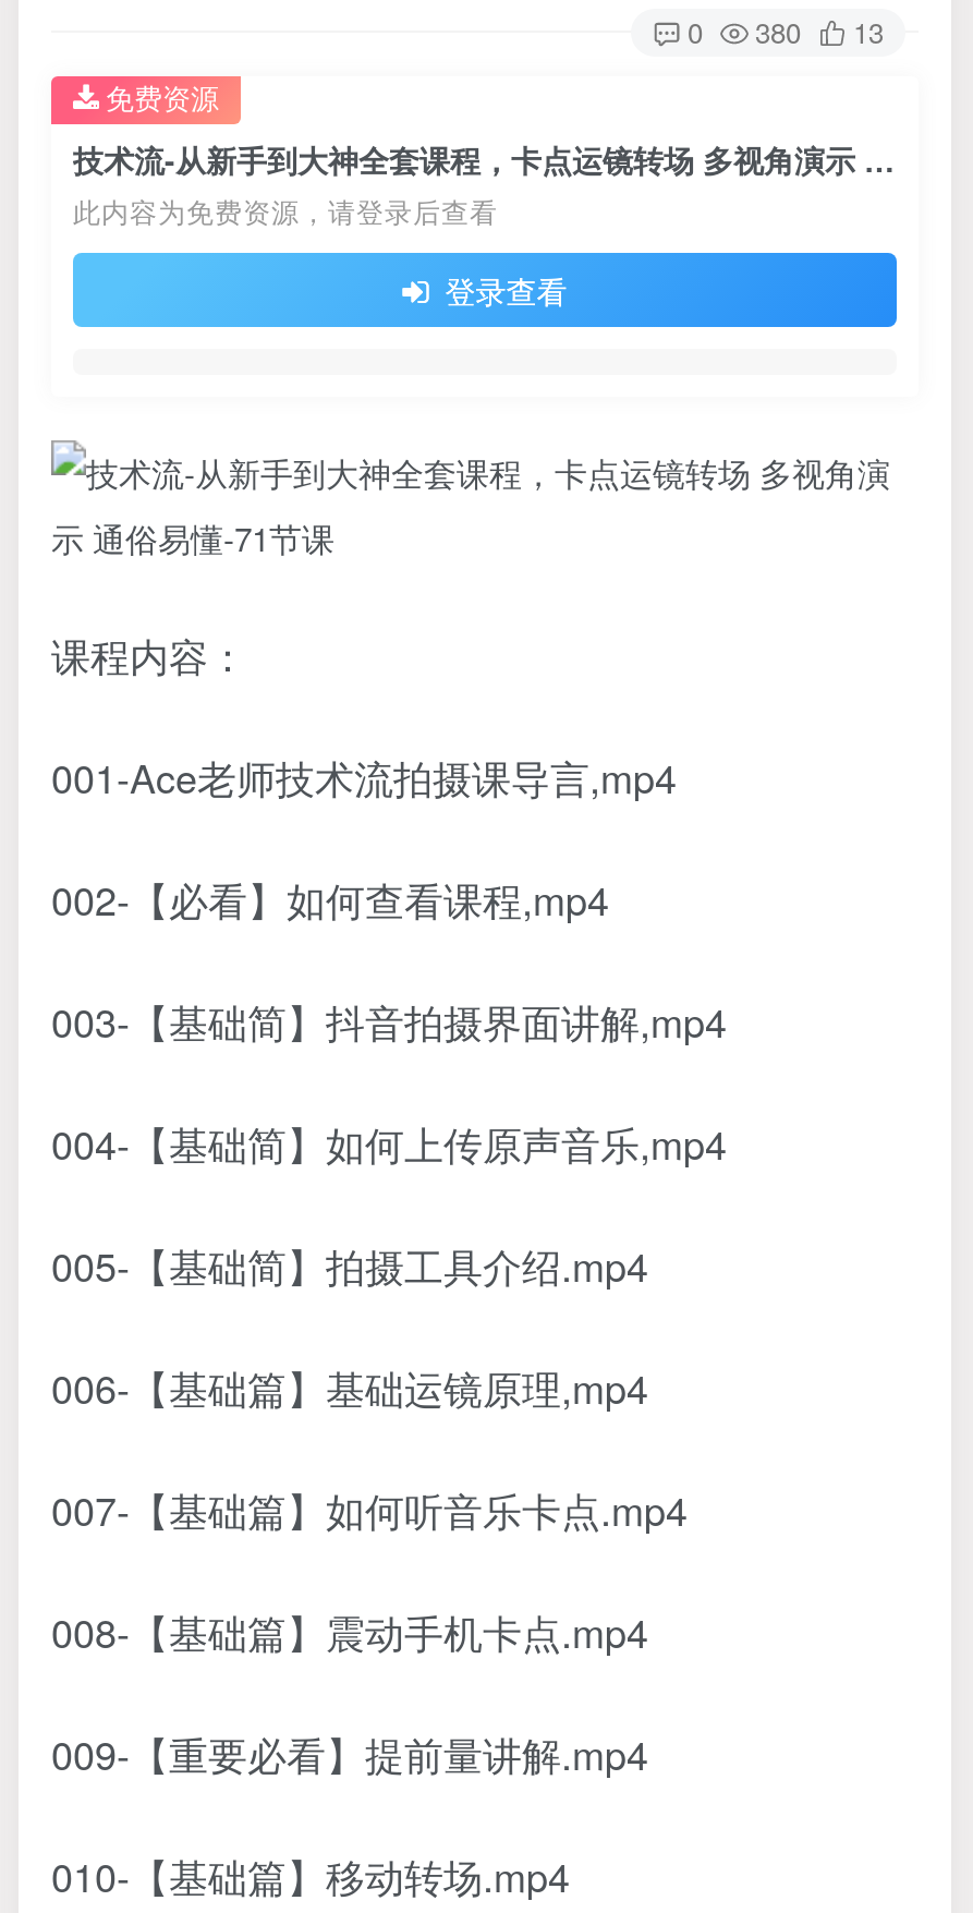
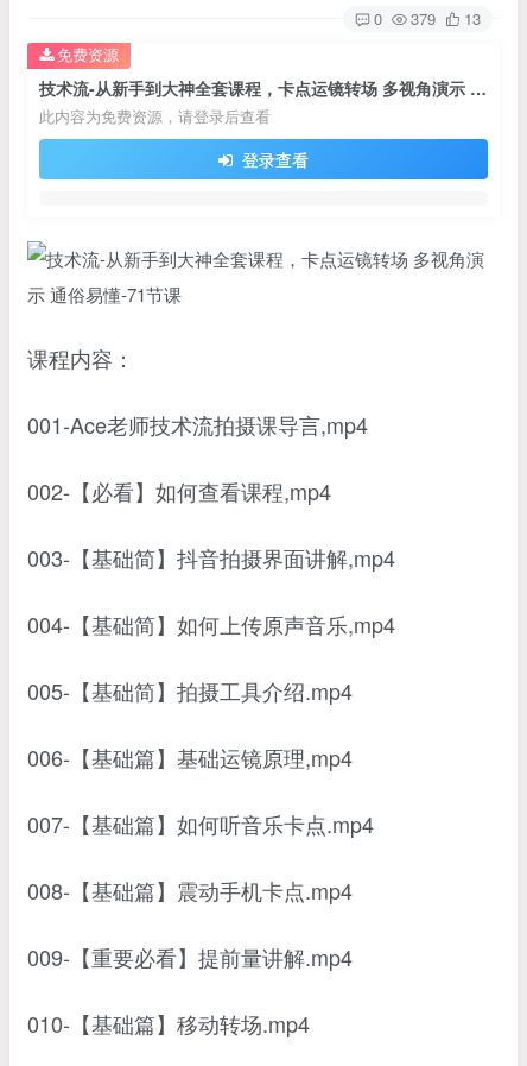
- 0 380 13
+ 0 379 13
